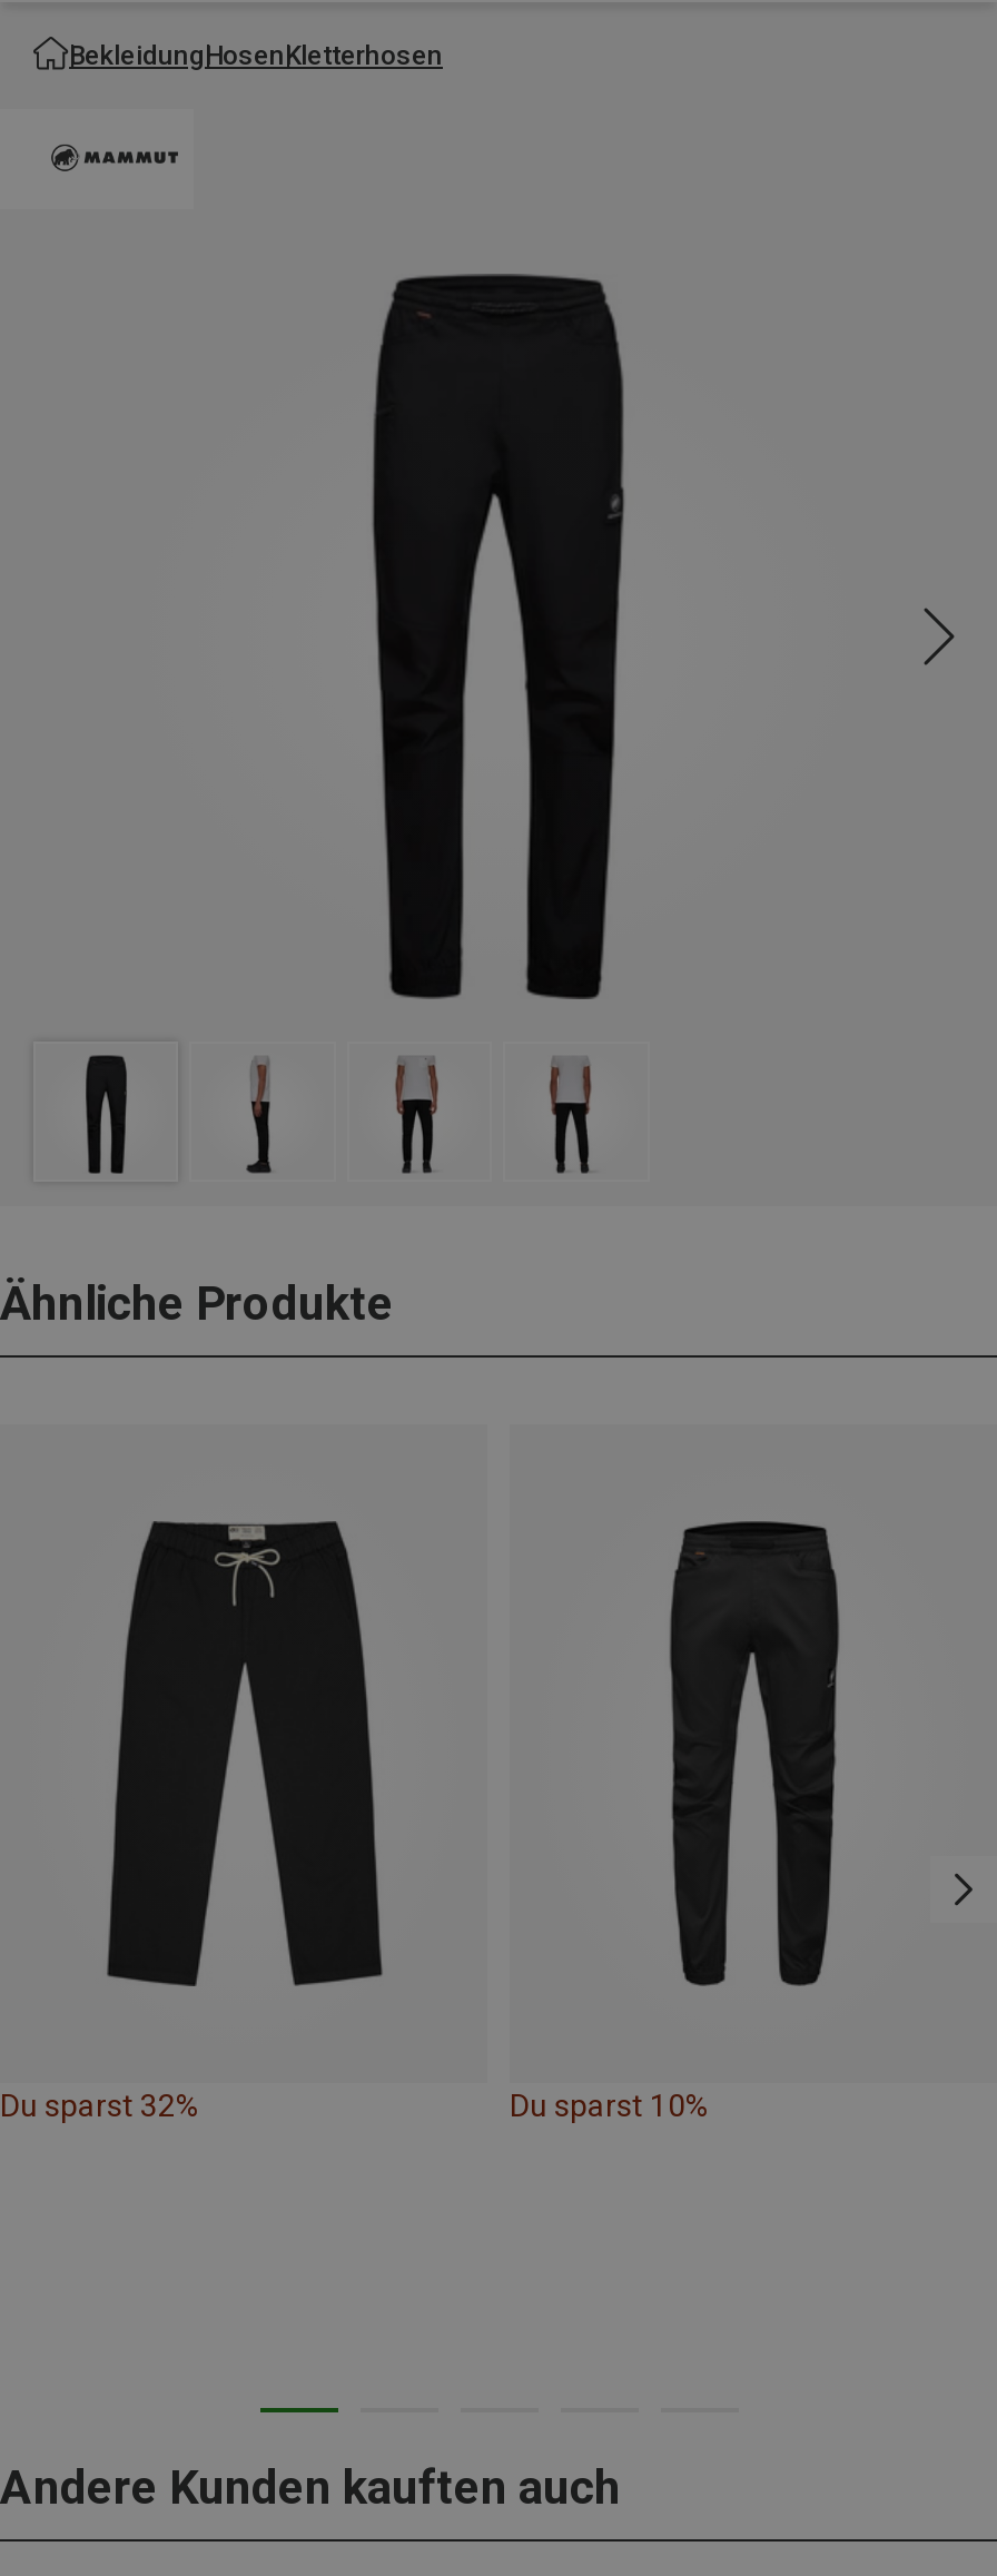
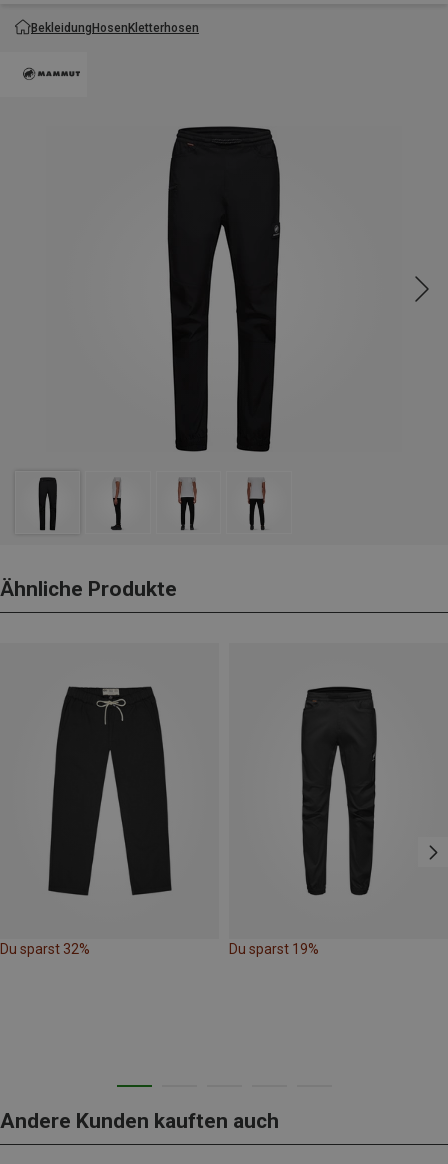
- Du sparst 10%
+ Du sparst 19%
